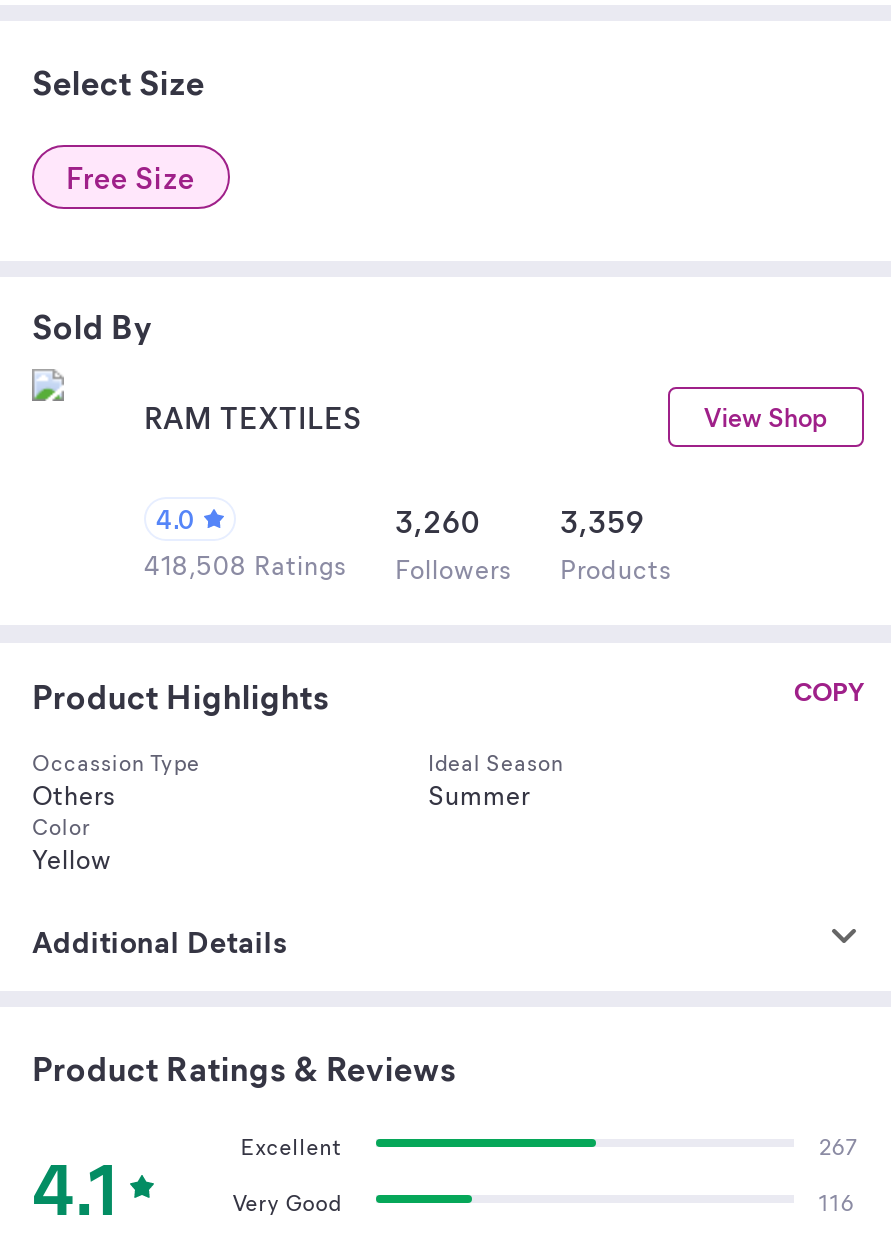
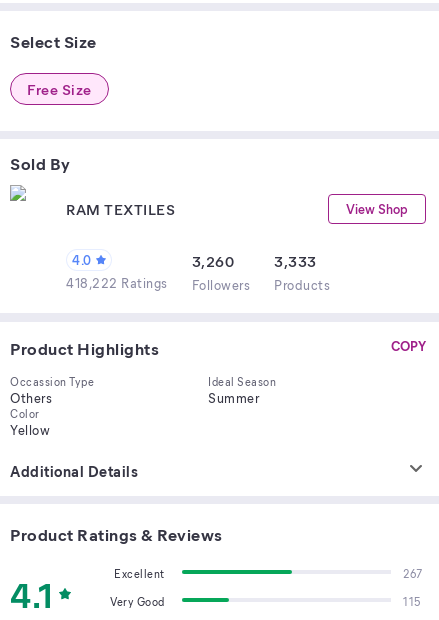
- 3,260 3,359
+ 3,260 3,333

- 418,508 Ratings Followers Products
+ 418,222 Ratings Followers Products

- 116
+ 115
